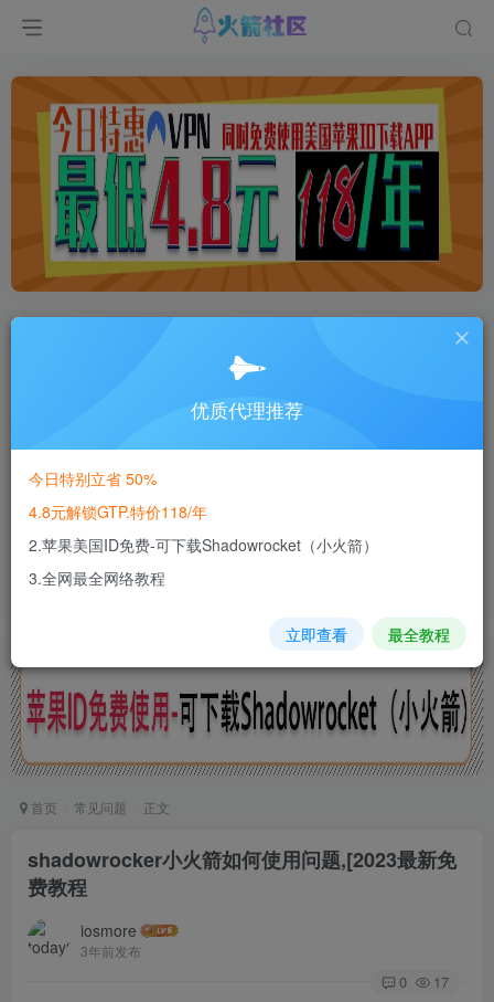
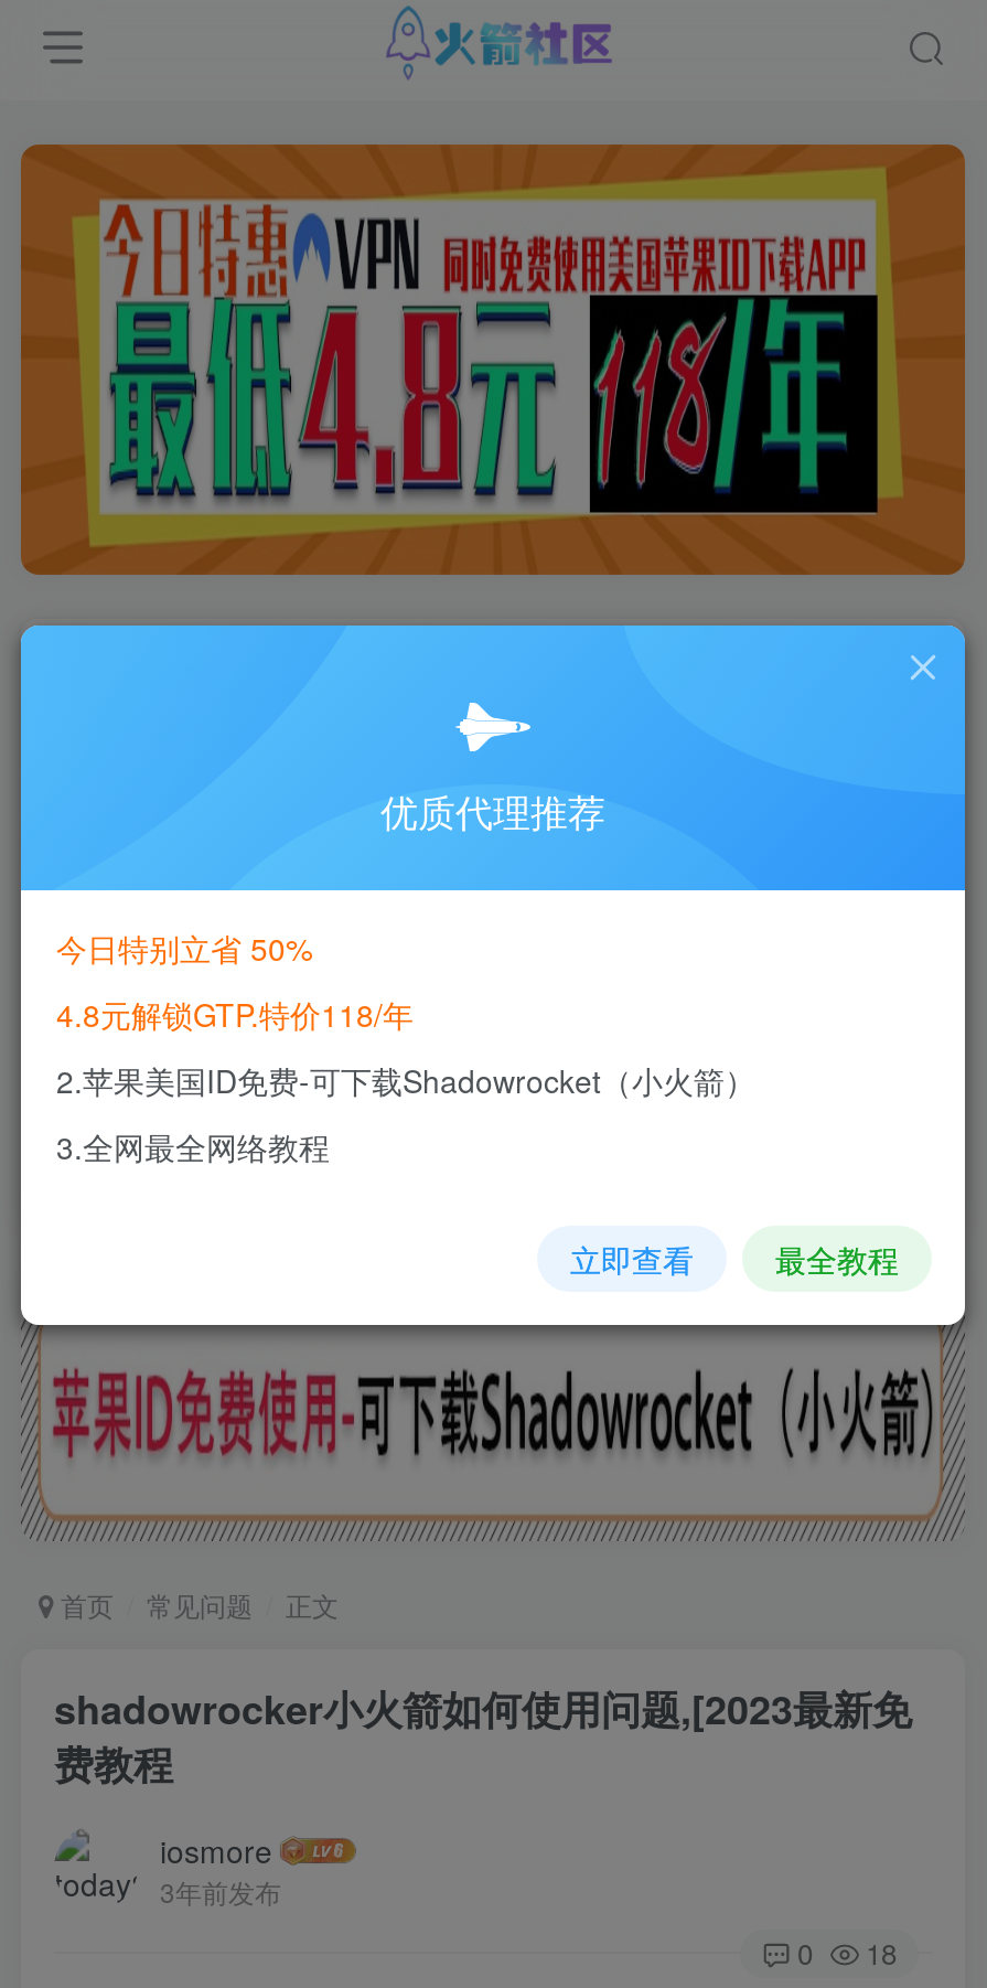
- 0 17
+ 0 18
